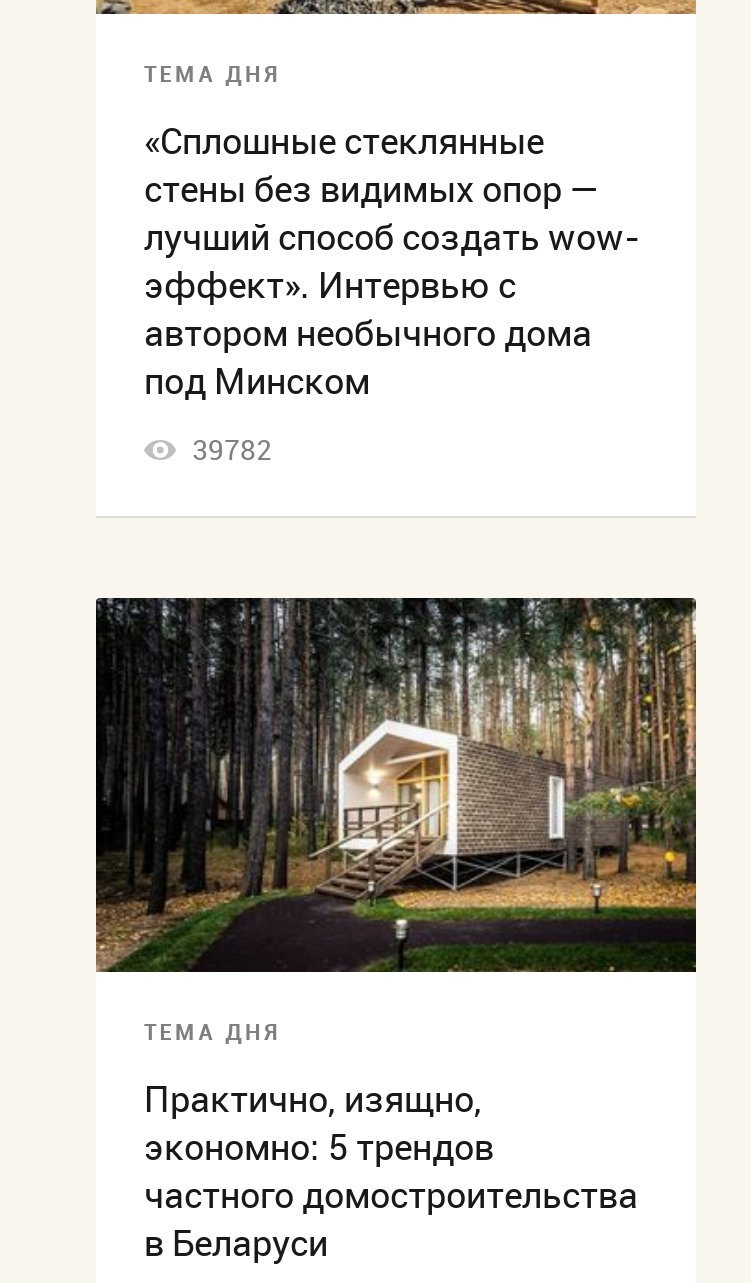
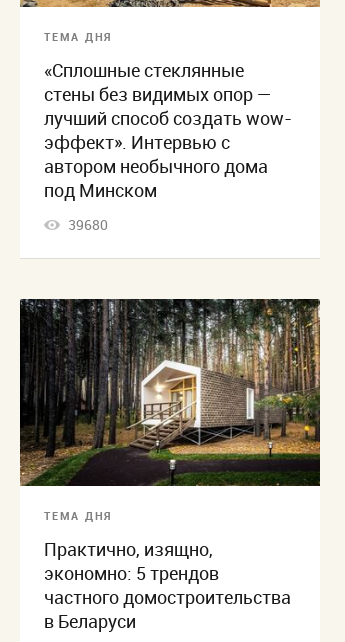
- 39782
+ 39680
